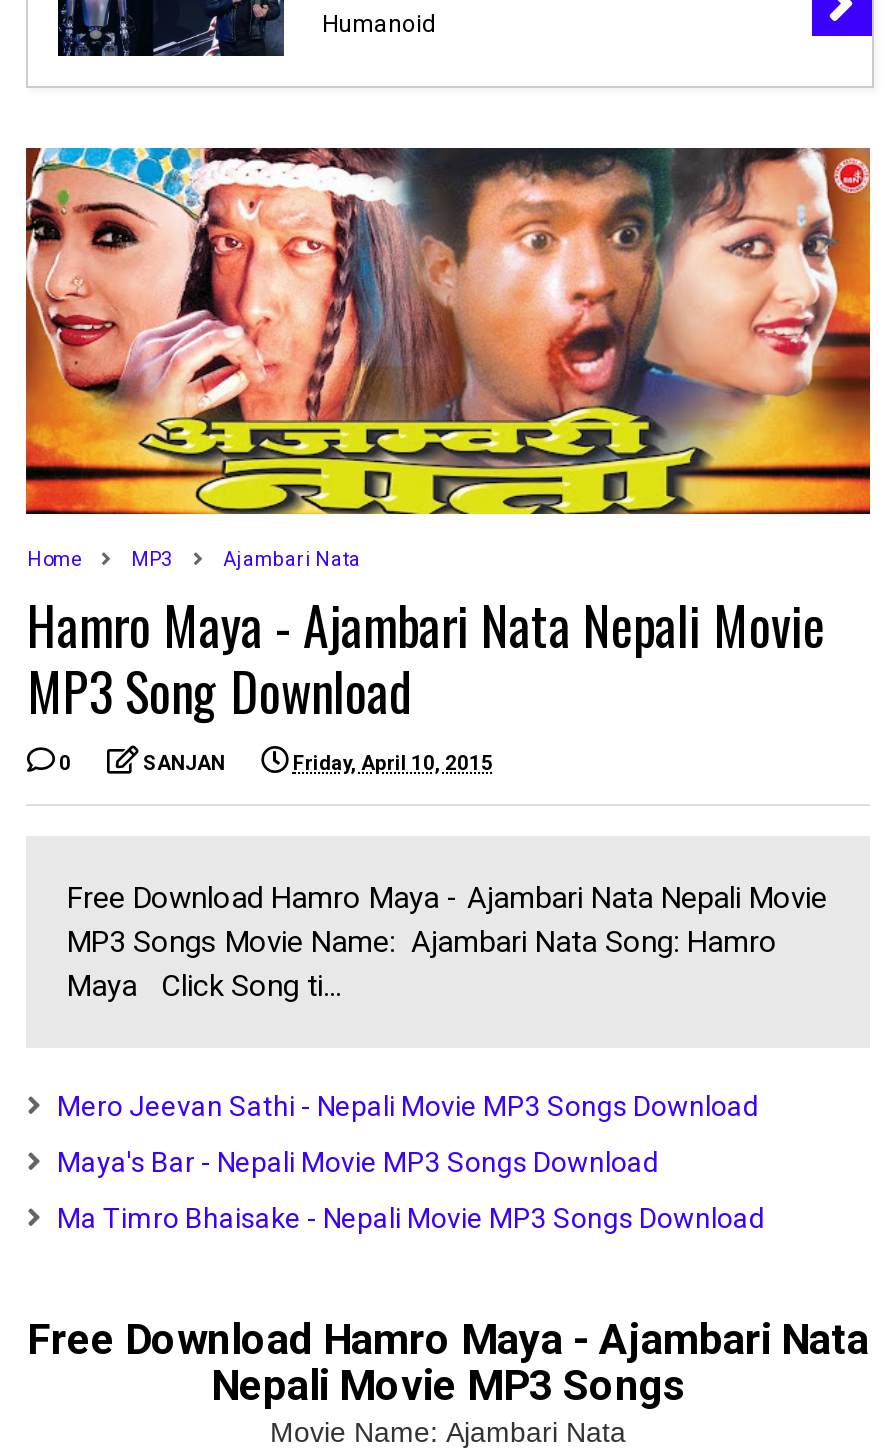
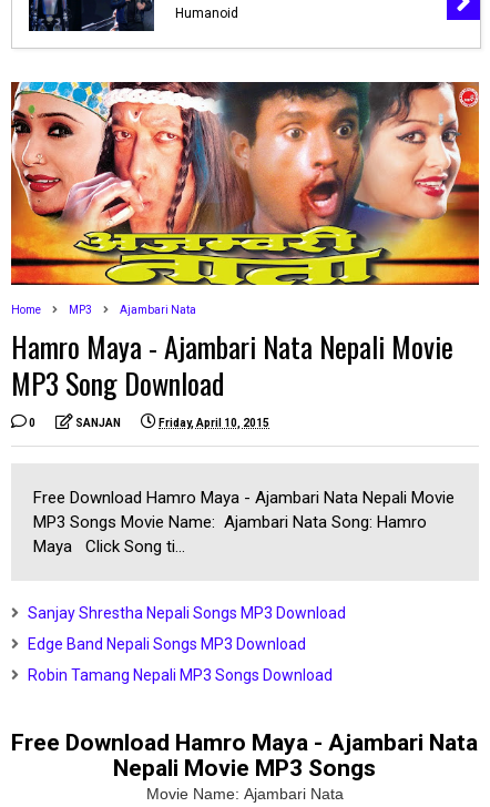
- Mero Jeevan Sathi - Nepali Movie MP3 Songs Download
+ Sanjay Shrestha Nepali Songs MP3 Download

- Maya's Bar - Nepali Movie MP3 Songs Download
+ Edge Band Nepali Songs MP3 Download

- Ma Timro Bhaisake - Nepali Movie MP3 Songs Download
+ Robin Tamang Nepali MP3 Songs Download
